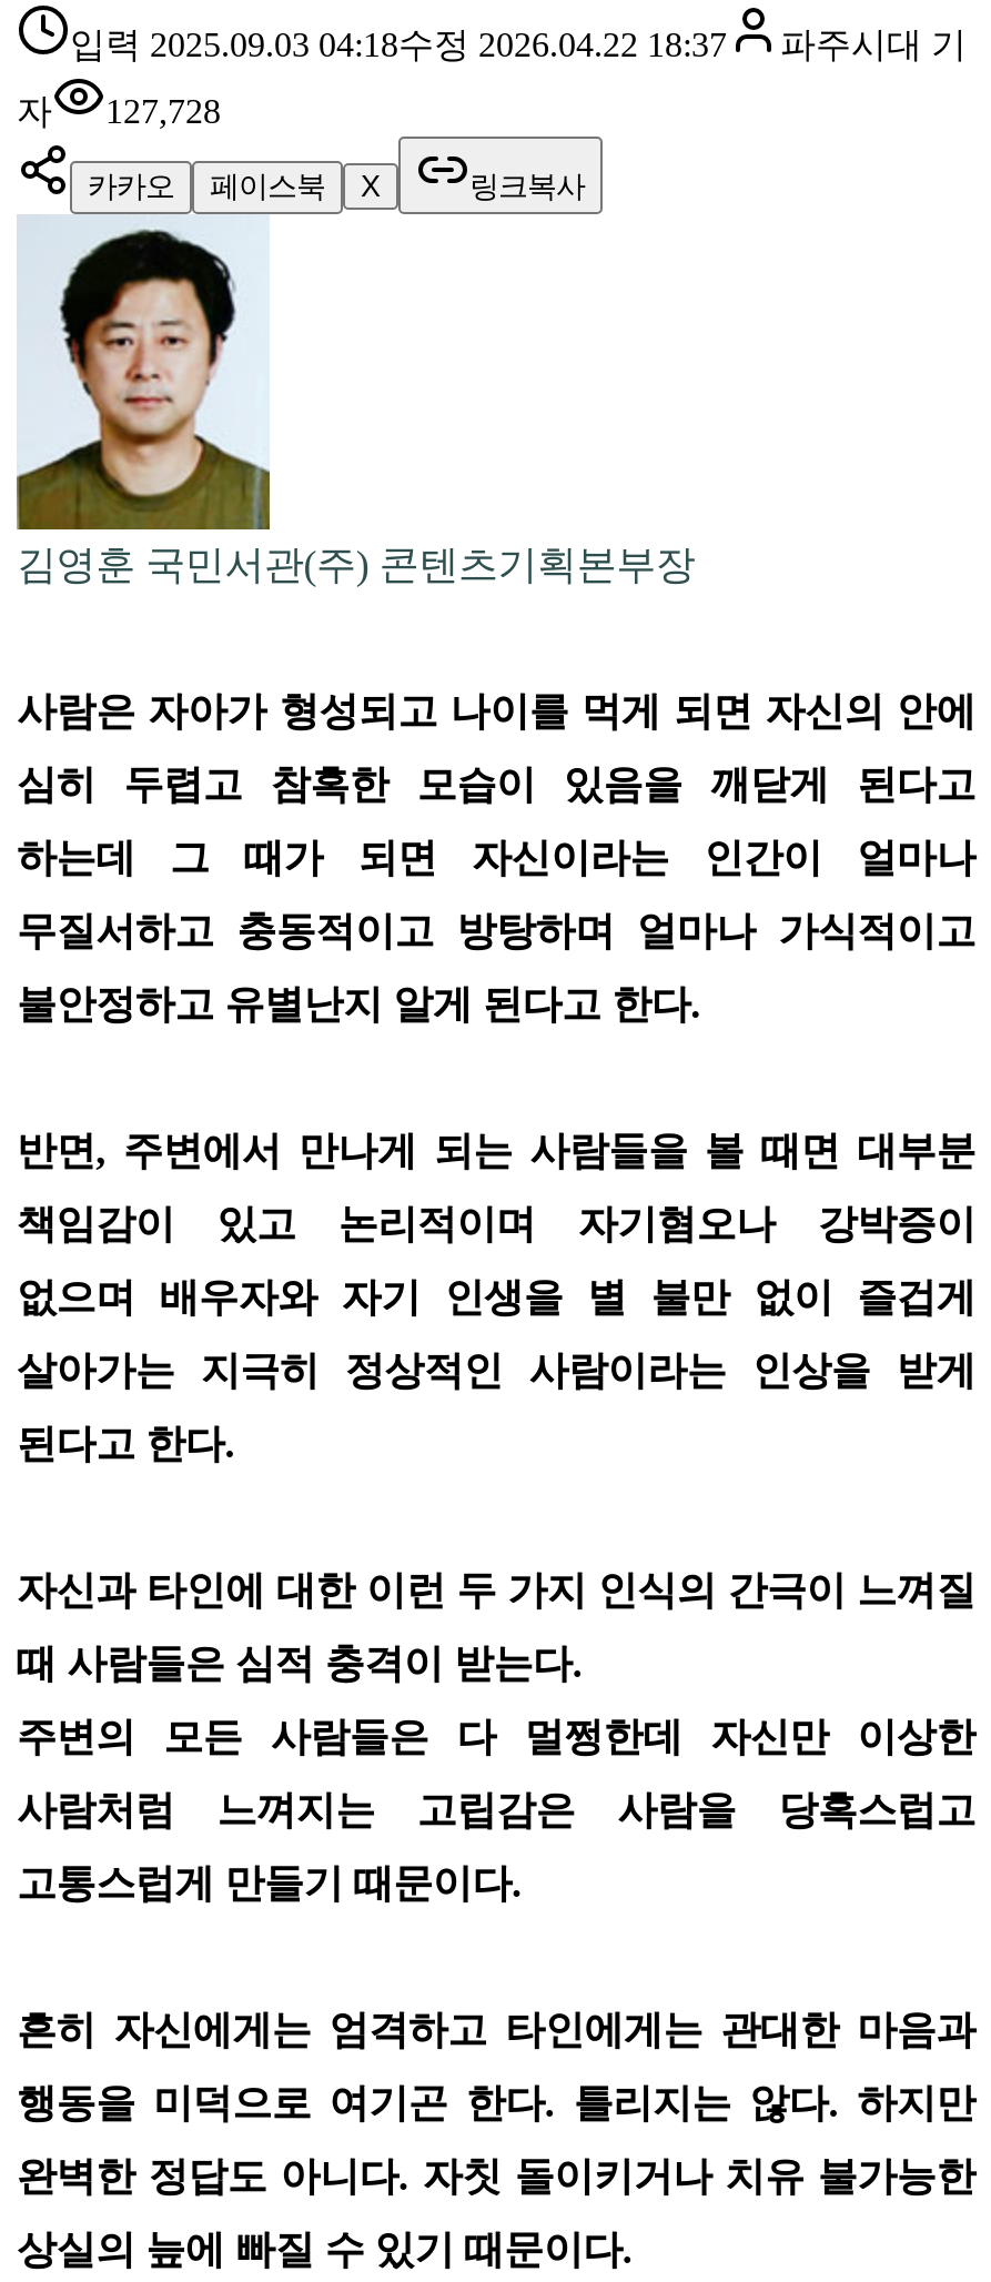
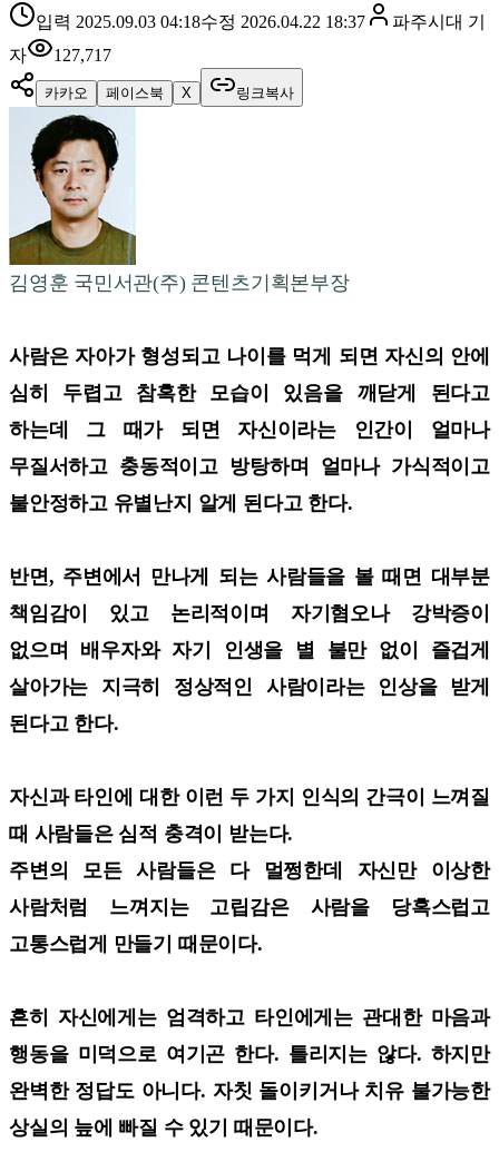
- 자 127,728
+ 자 127,717
